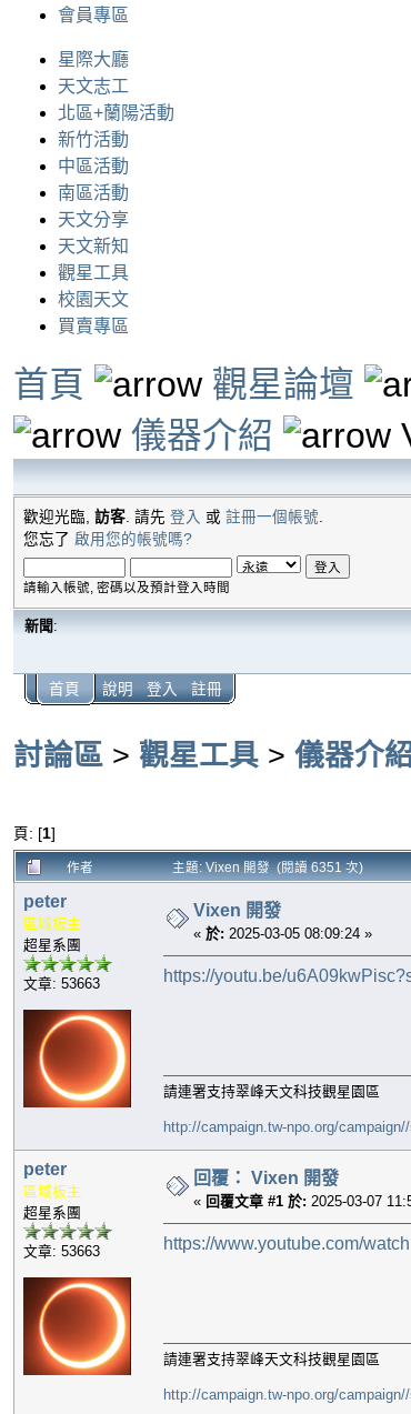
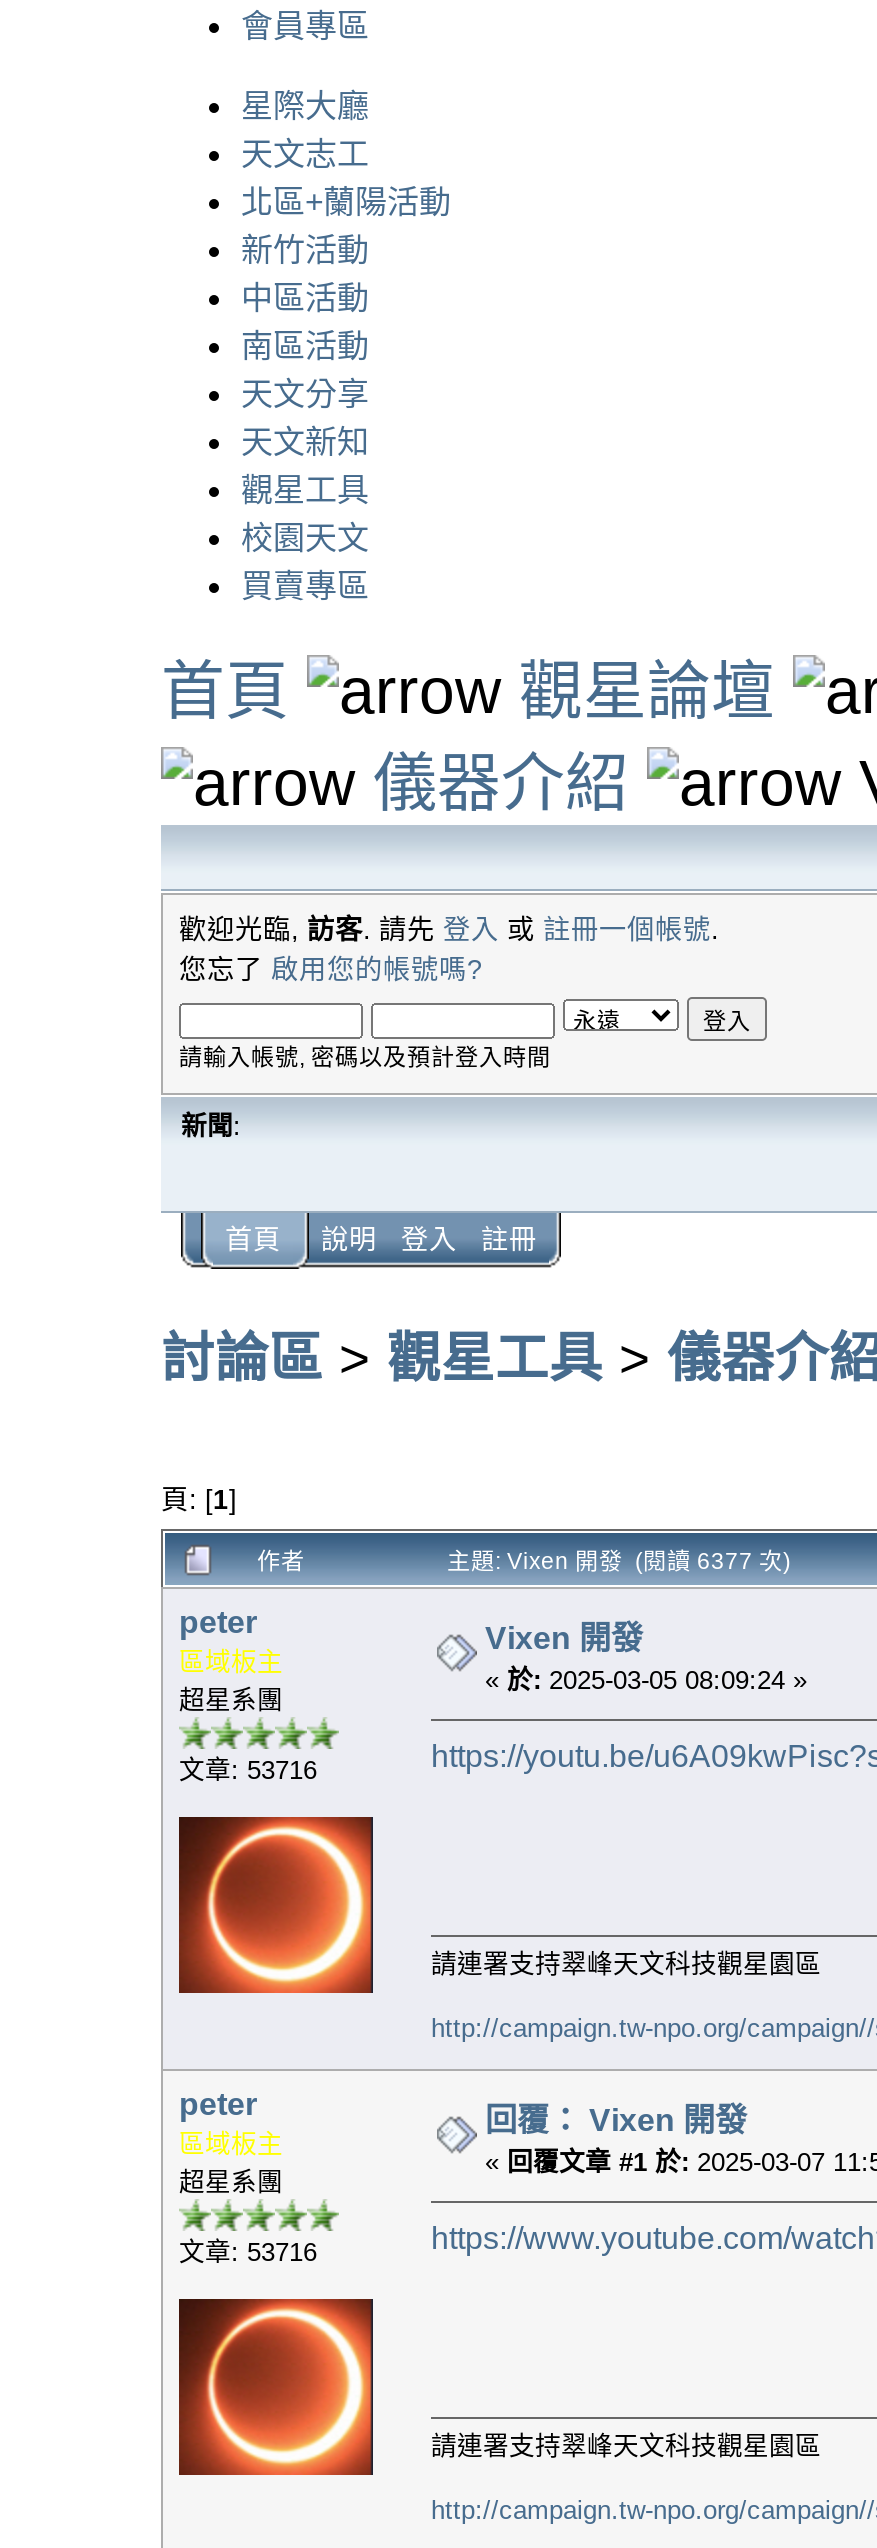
- 主題: Vixen 開發 (閱讀 6351 次)
+ 主題: Vixen 開發 (閱讀 6377 次)

- 文章: 53663
+ 文章: 53716

- 文章: 53663
+ 文章: 53716
